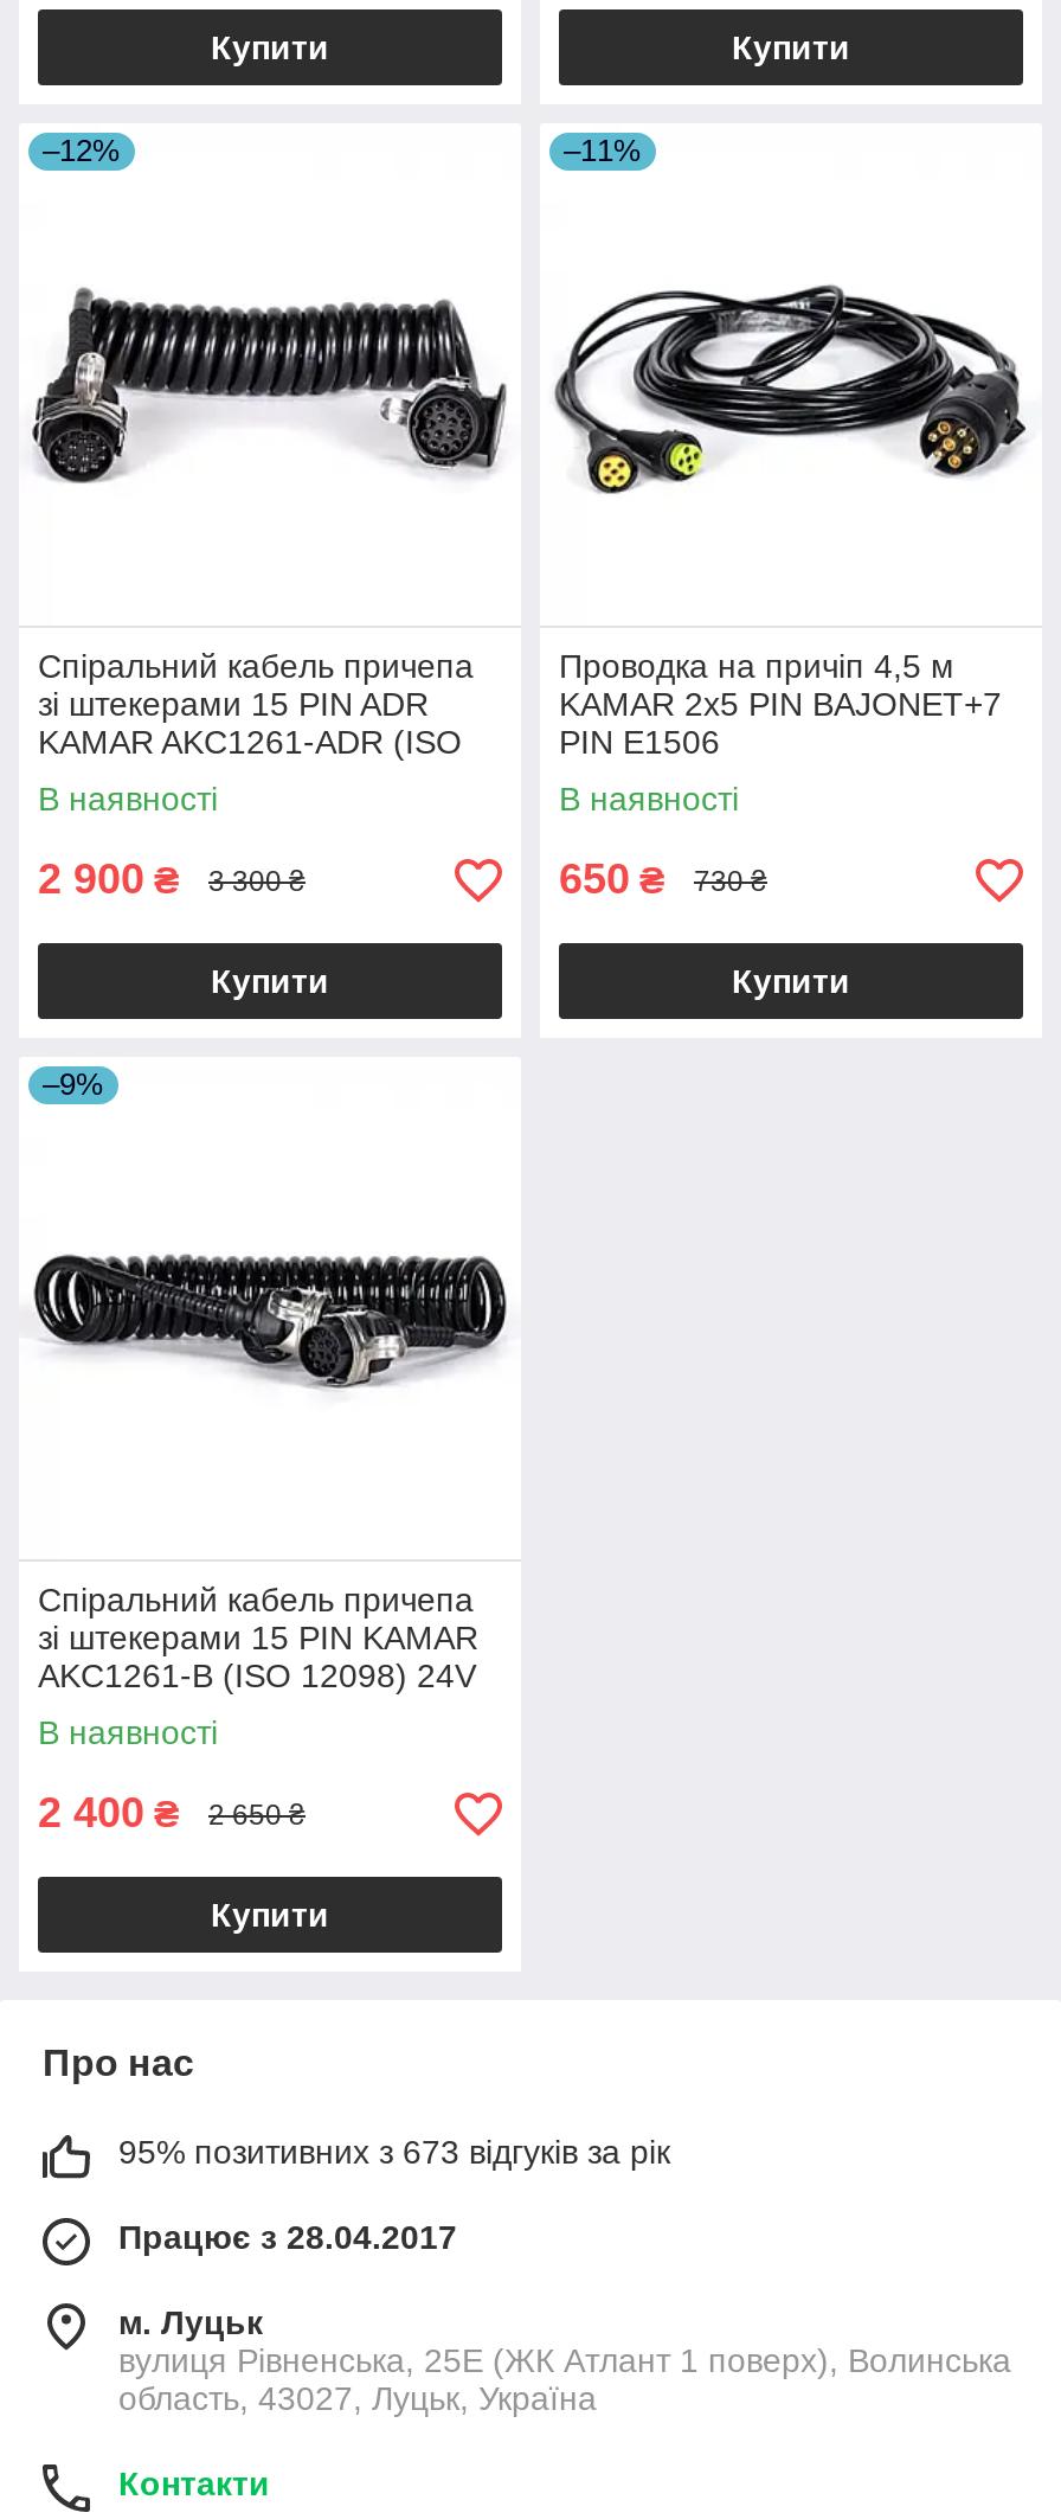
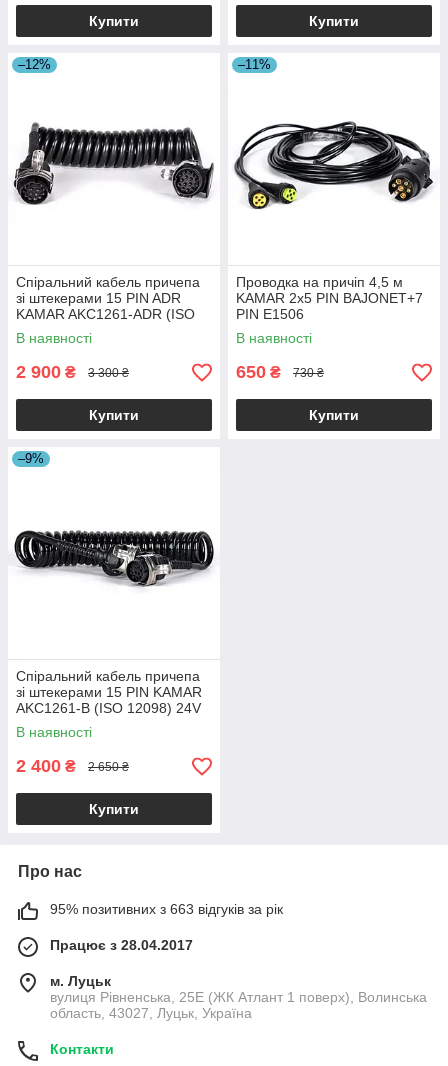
- 95% позитивних з 673 відгуків за рік
+ 95% позитивних з 663 відгуків за рік
